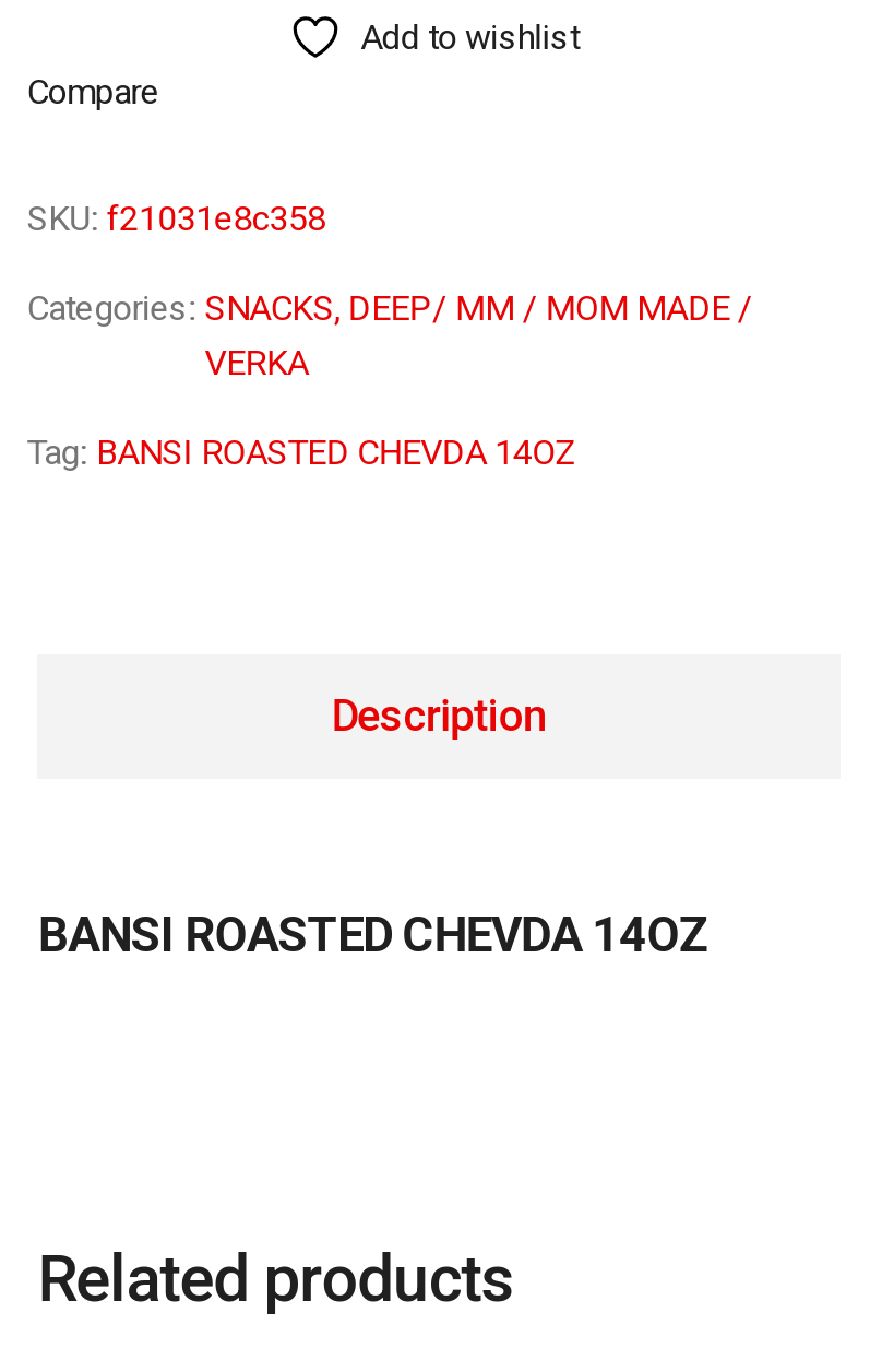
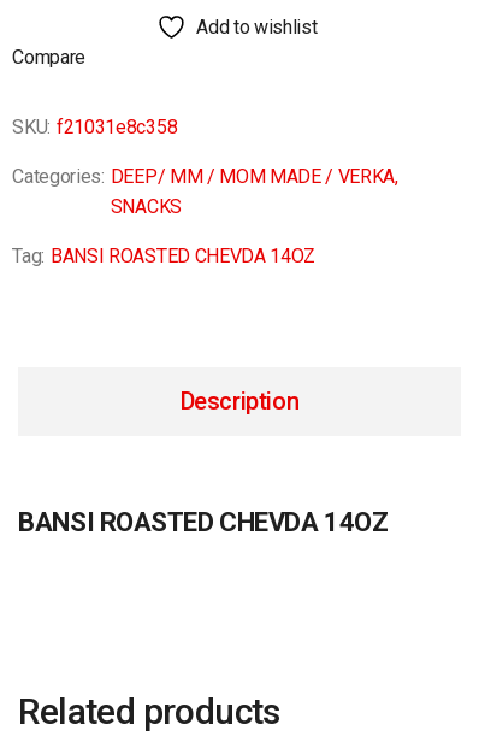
- Categories: SNACKS, DEEP/ MM / MOM MADE /
- VERKA
+ Categories: DEEP/ MM / MOM MADE / VERKA,
+ SNACKS
